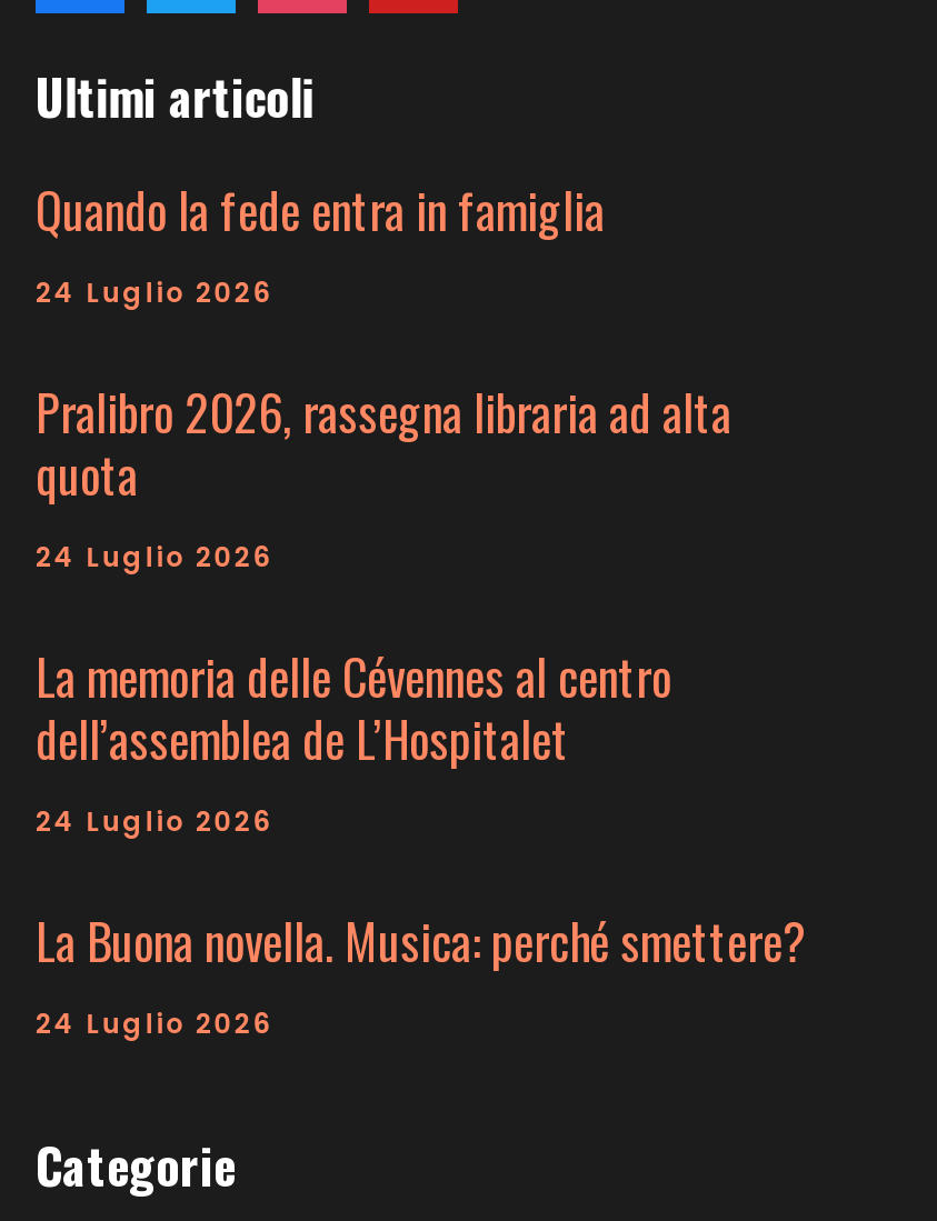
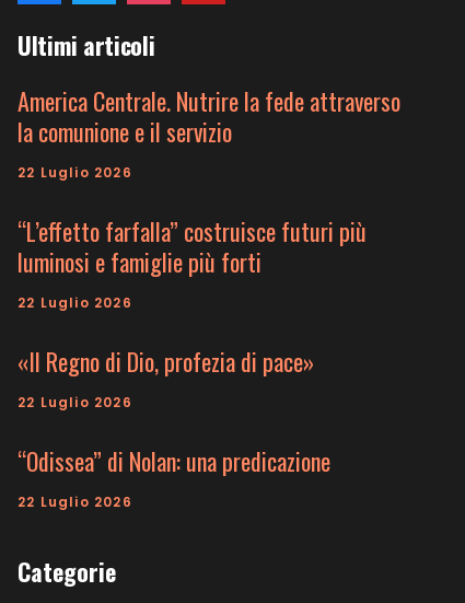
- Quando la fede entra in famiglia
- 24 Luglio 2026
+ America Centrale. Nutrire la fede attraverso
+ la comunione e il servizio
+ 22 Luglio 2026

- Pralibro 2026, rassegna libraria ad alta
- quota
- 24 Luglio 2026
+ “L’effetto farfalla” costruisce futuri più
+ luminosi e famiglie più forti
+ 22 Luglio 2026

- La memoria delle Cévennes al centro
- dell’assemblea de L’Hospitalet
- 24 Luglio 2026
+ «Il Regno di Dio, profezia di pace»
+ 22 Luglio 2026

- La Buona novella. Musica: perché smettere?
- 24 Luglio 2026
+ “Odissea” di Nolan: una predicazione
+ 22 Luglio 2026
